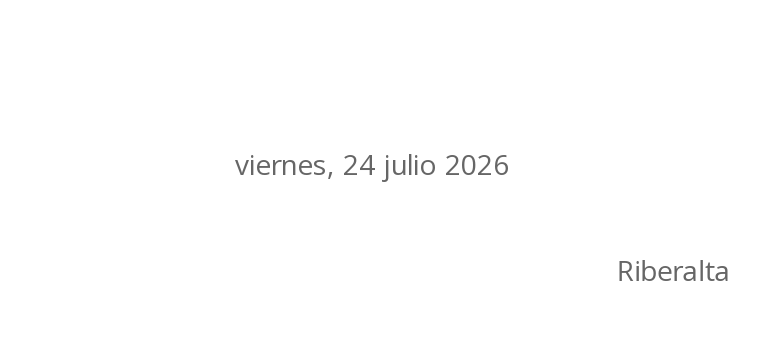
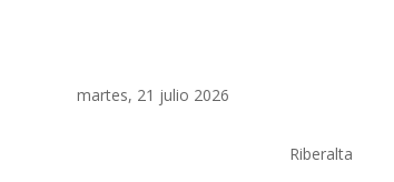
- viernes, 24 julio 2026
+ martes, 21 julio 2026
